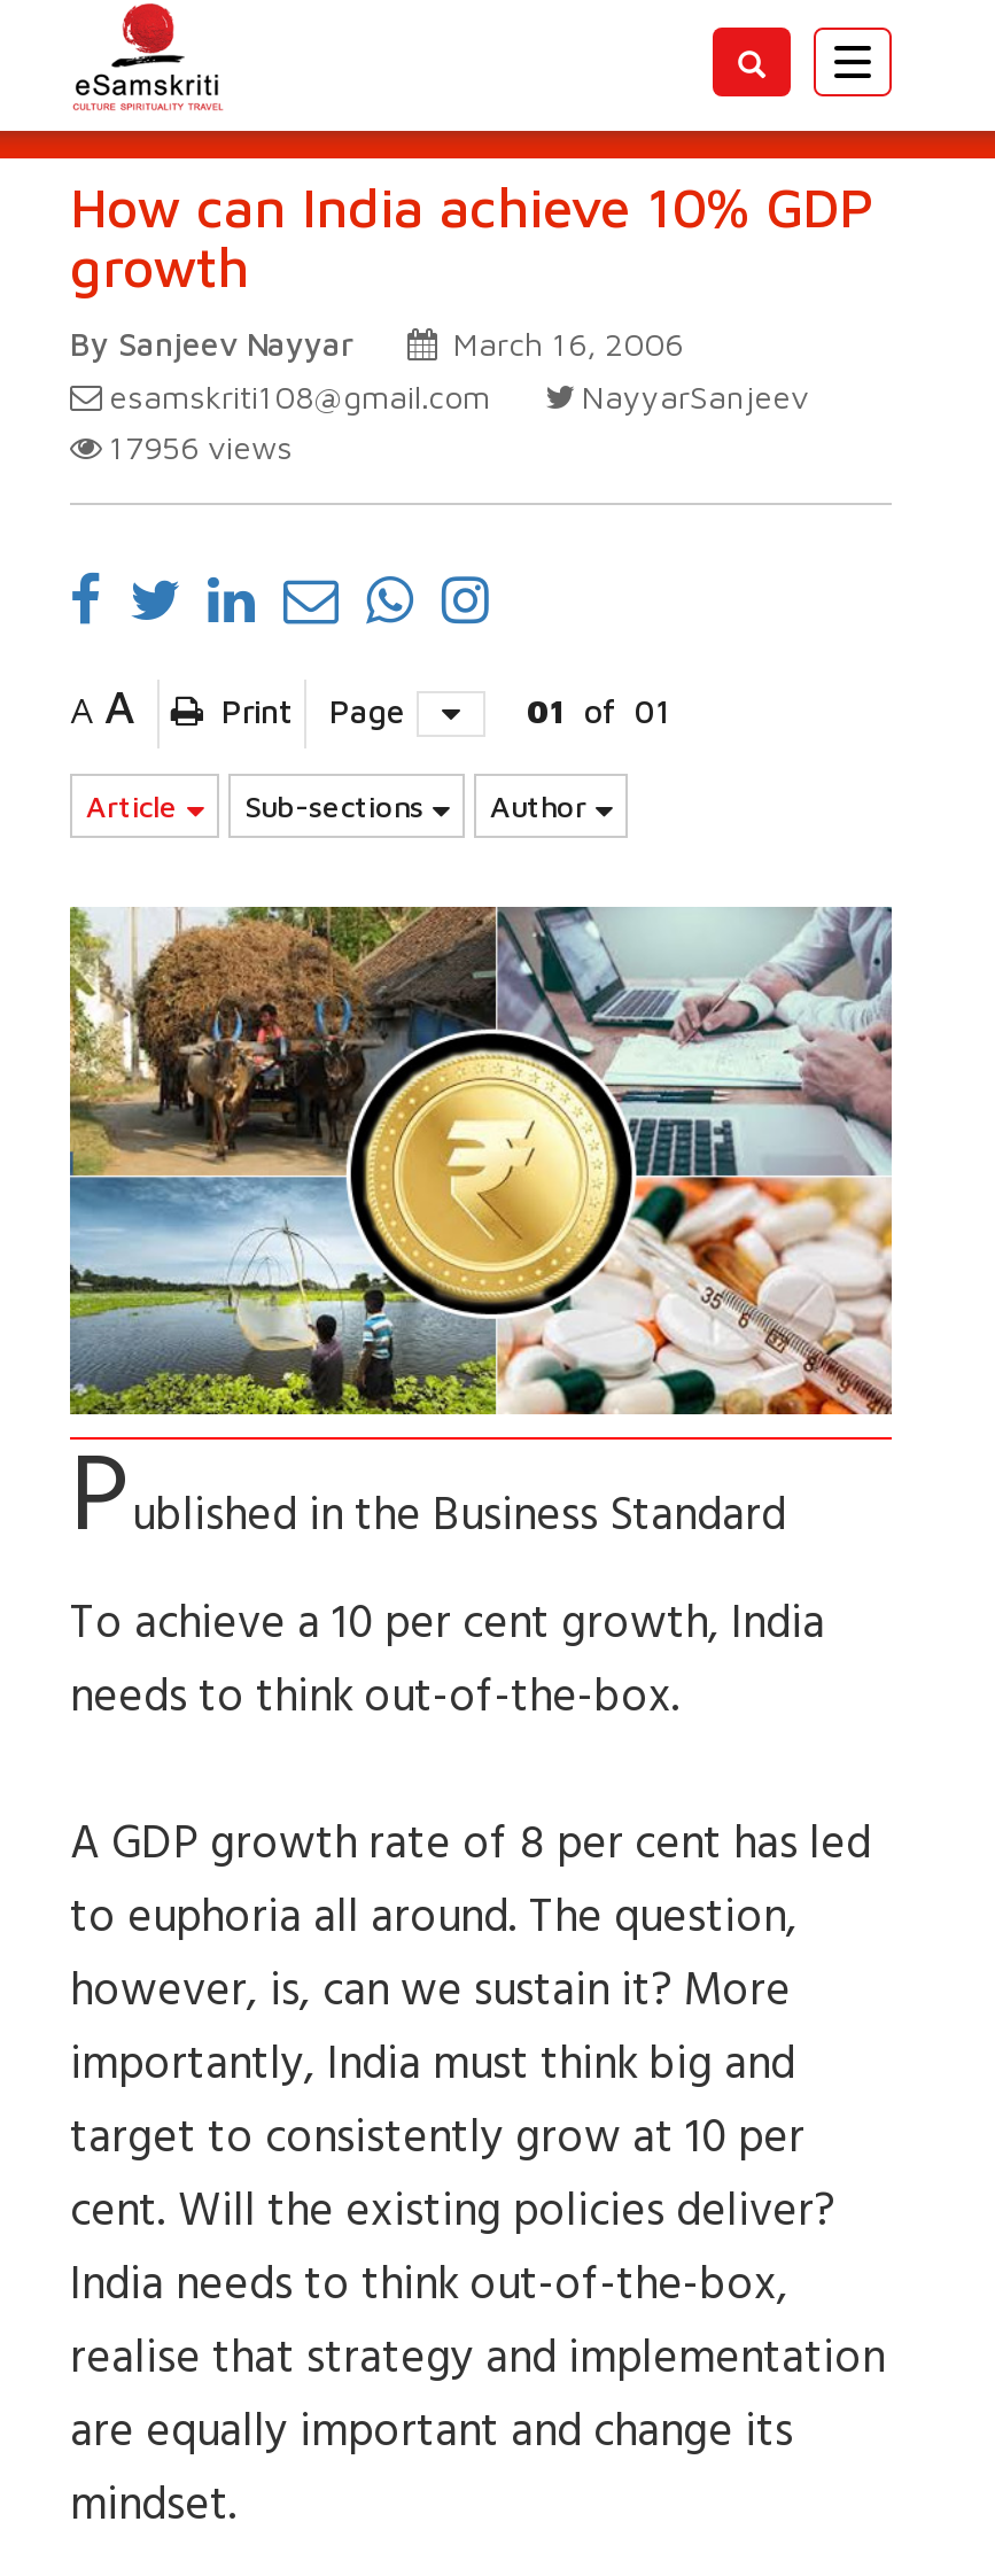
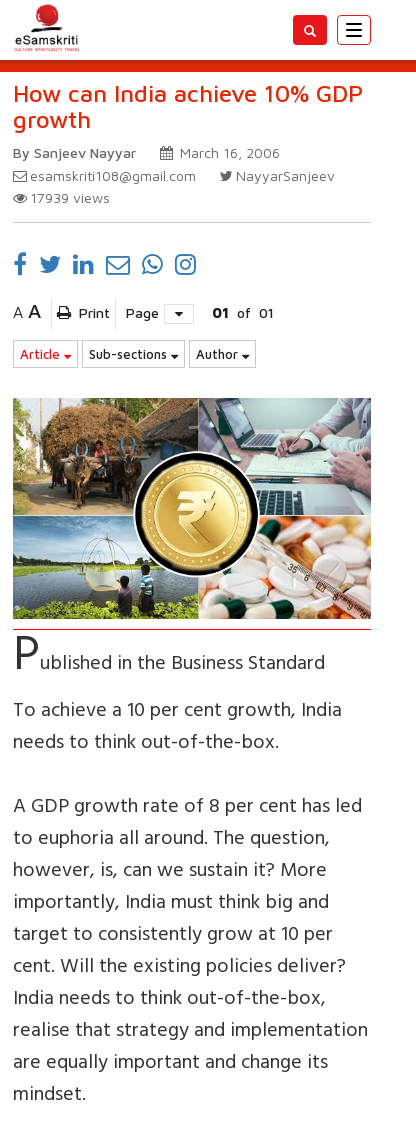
- 17956 views
+ 17939 views
